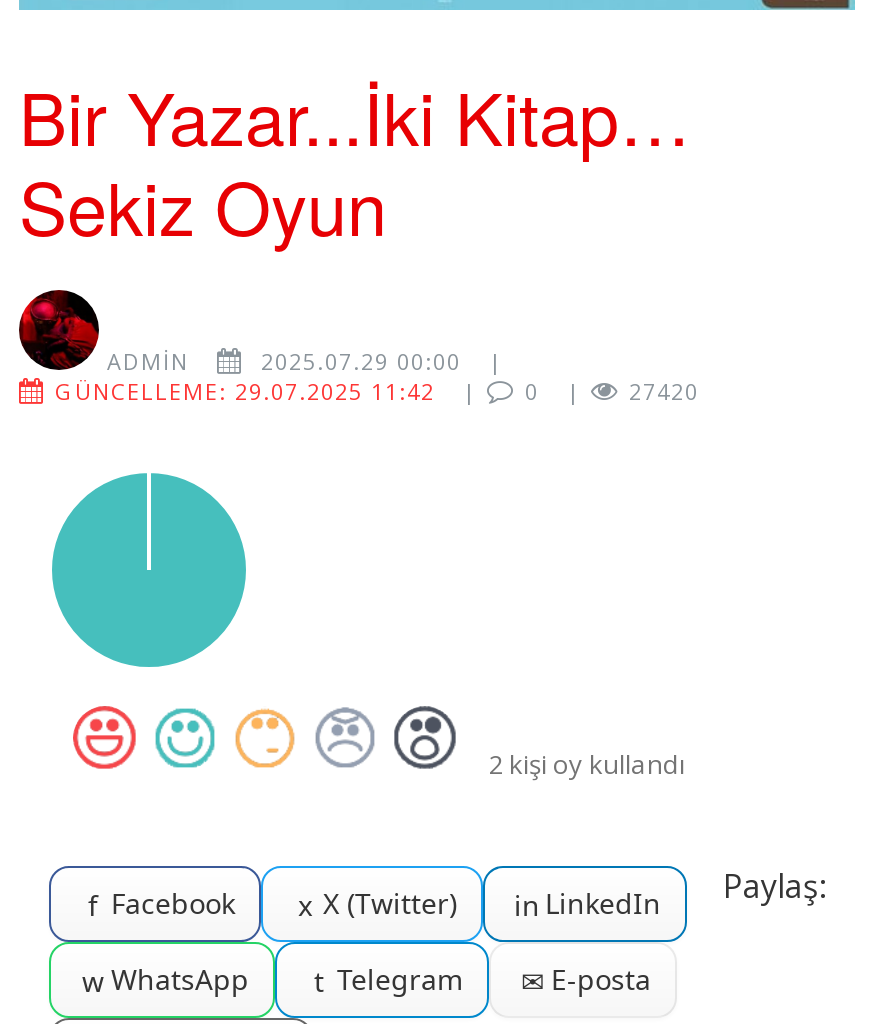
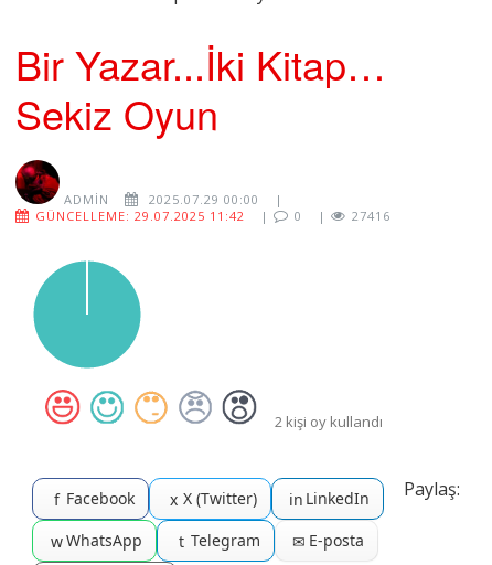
- 27420
+ 27416
